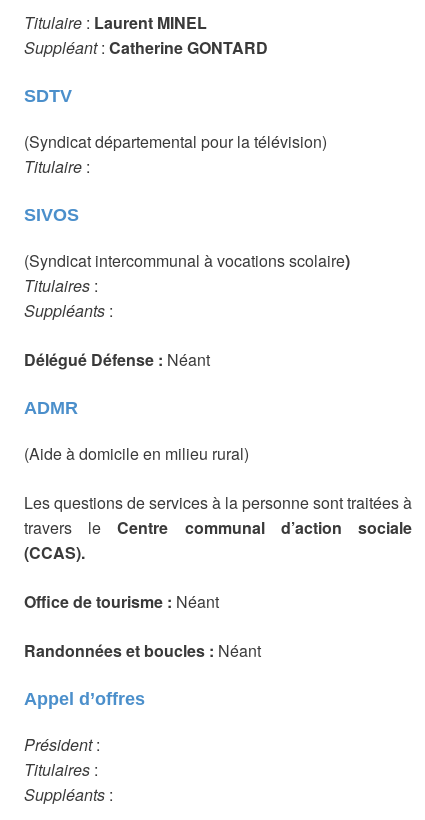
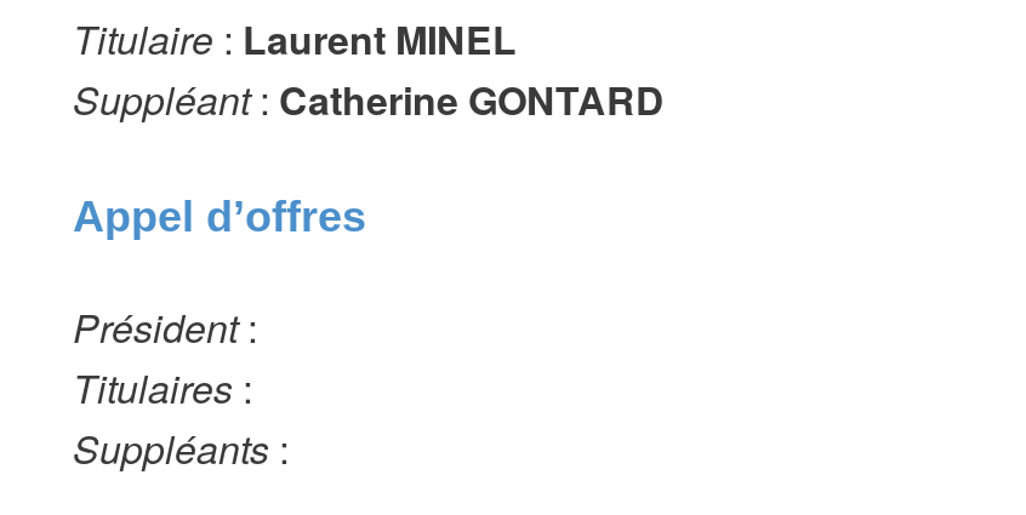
- SDTV
- (Syndicat départemental pour la télévision)
- Titulaire:
- SIVOS
- (Syndicat intercommunal à vocations scolaire)
- Titulaires:
- Suppléants:
- Délégué Défense : Néant
- ADMR
- (Aide à domicile en milieu rural)
- Les questions de services à la personne sont traitées à
- travers le Centre communal d’action sociale
- (CCAS).
- Office de tourisme : Néant
- Randonnées et boucles : Néant
